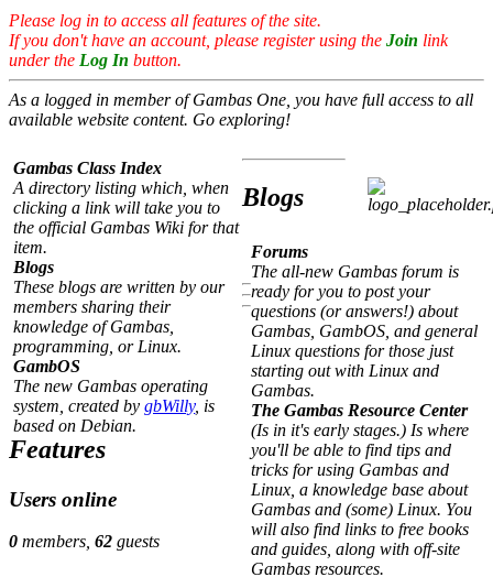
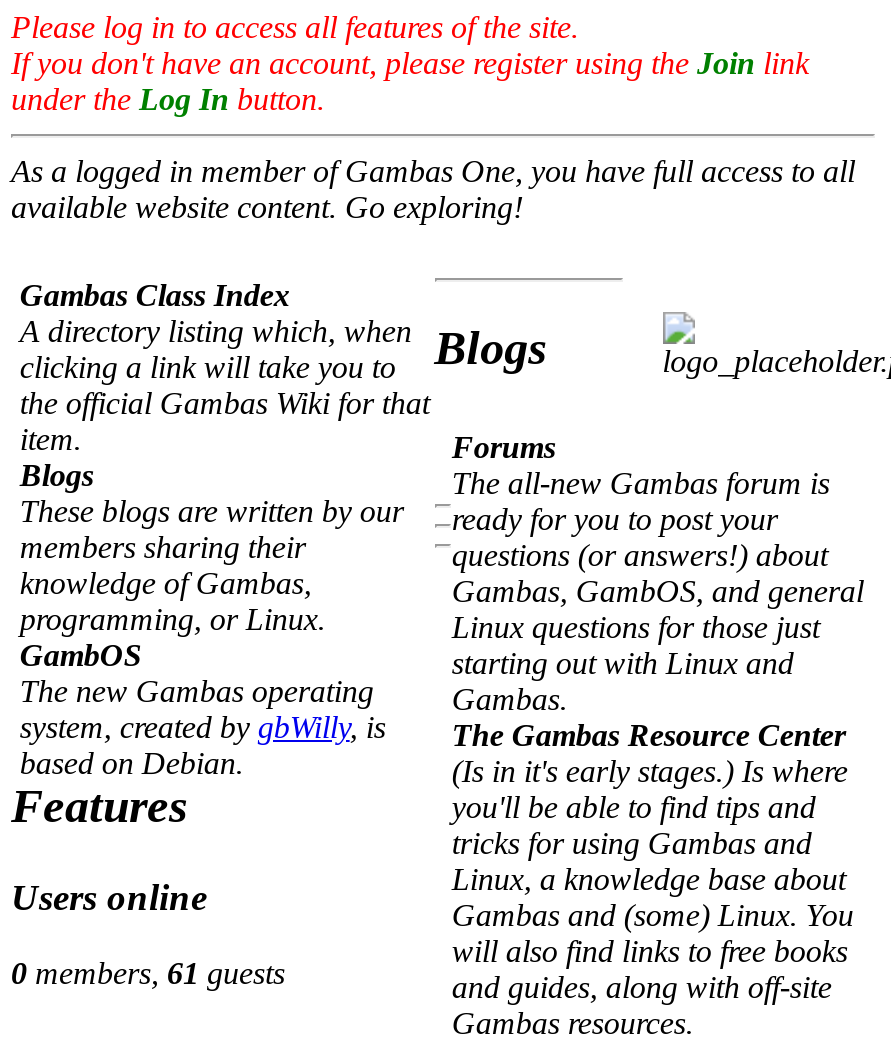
- 0 members, 62 guests
+ 0 members, 61 guests
